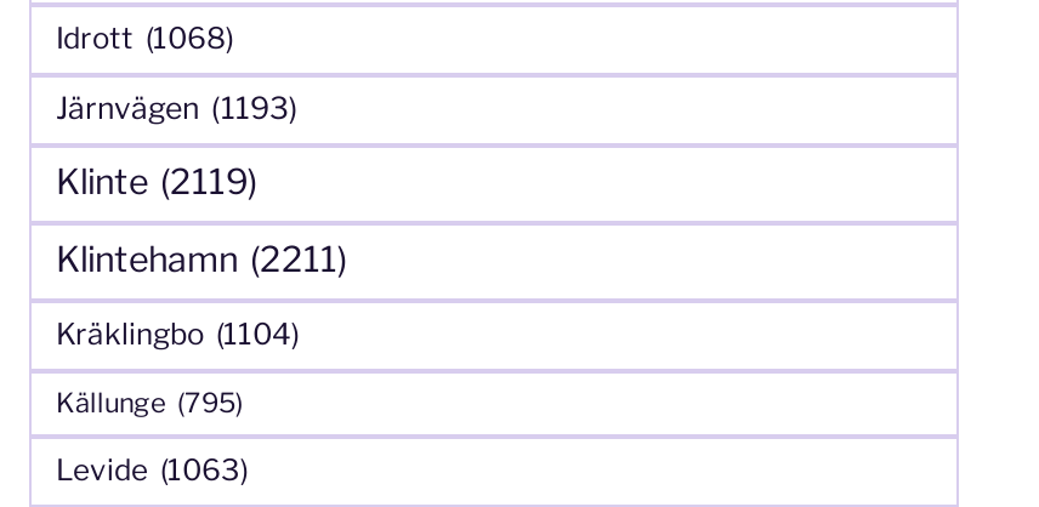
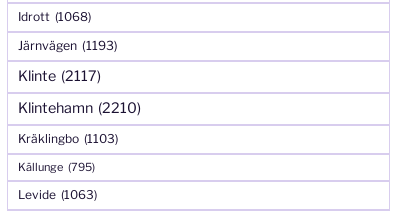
- Klinte (2119)
+ Klinte (2117)

- Klintehamn (2211)
+ Klintehamn (2210)

- Kräklingbo (1104)
+ Kräklingbo (1103)
